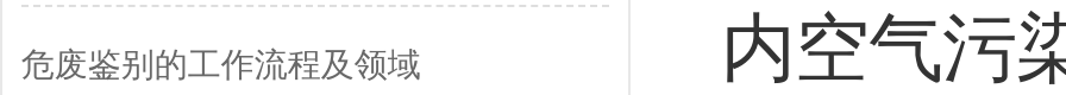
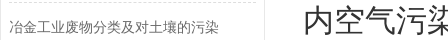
- 危废鉴别的工作流程及领域
+ 冶金工业废物分类及对土壤的污染
